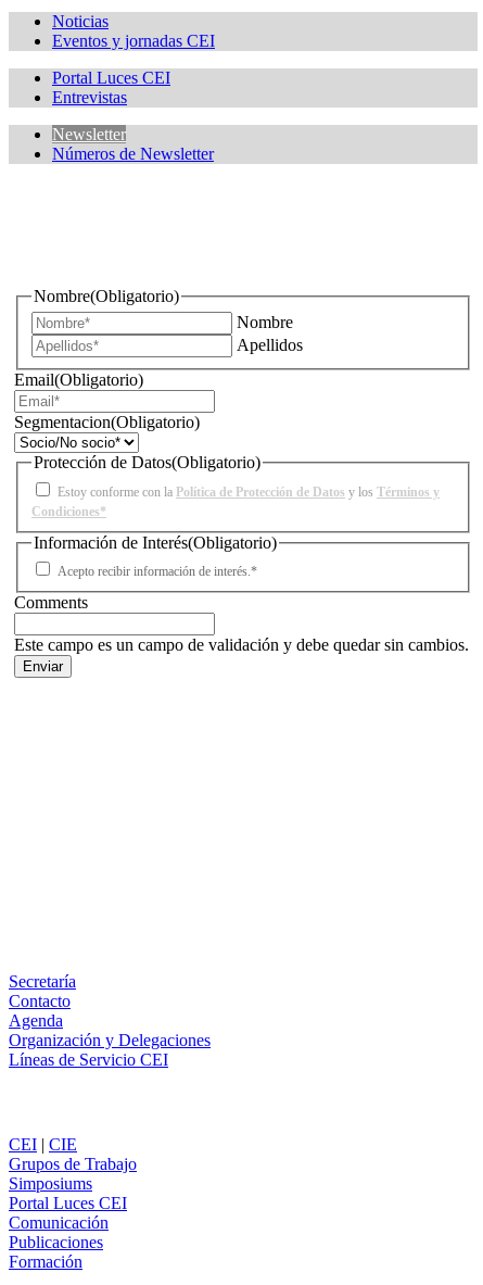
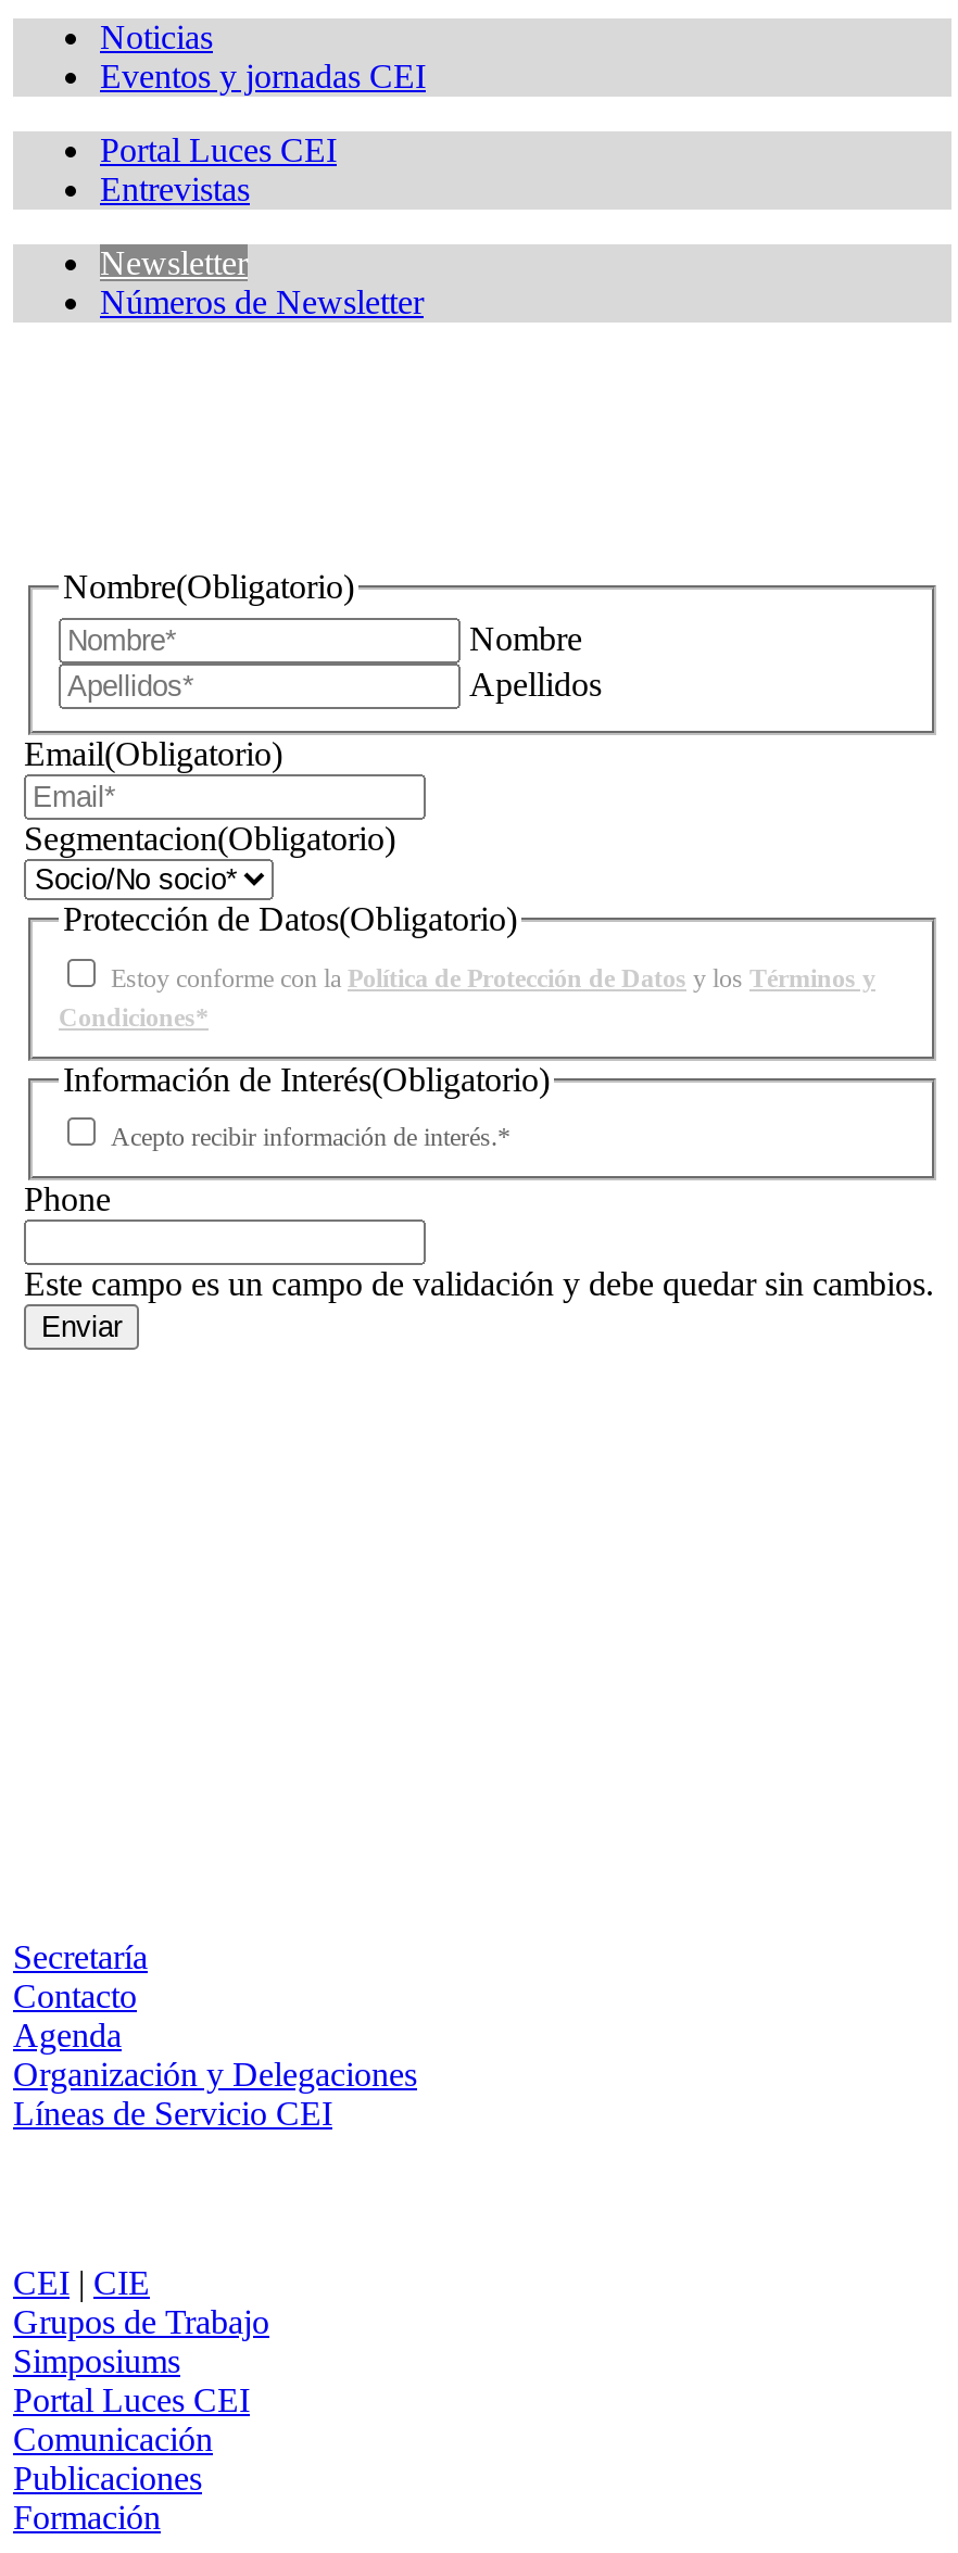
- Comments
+ Phone
